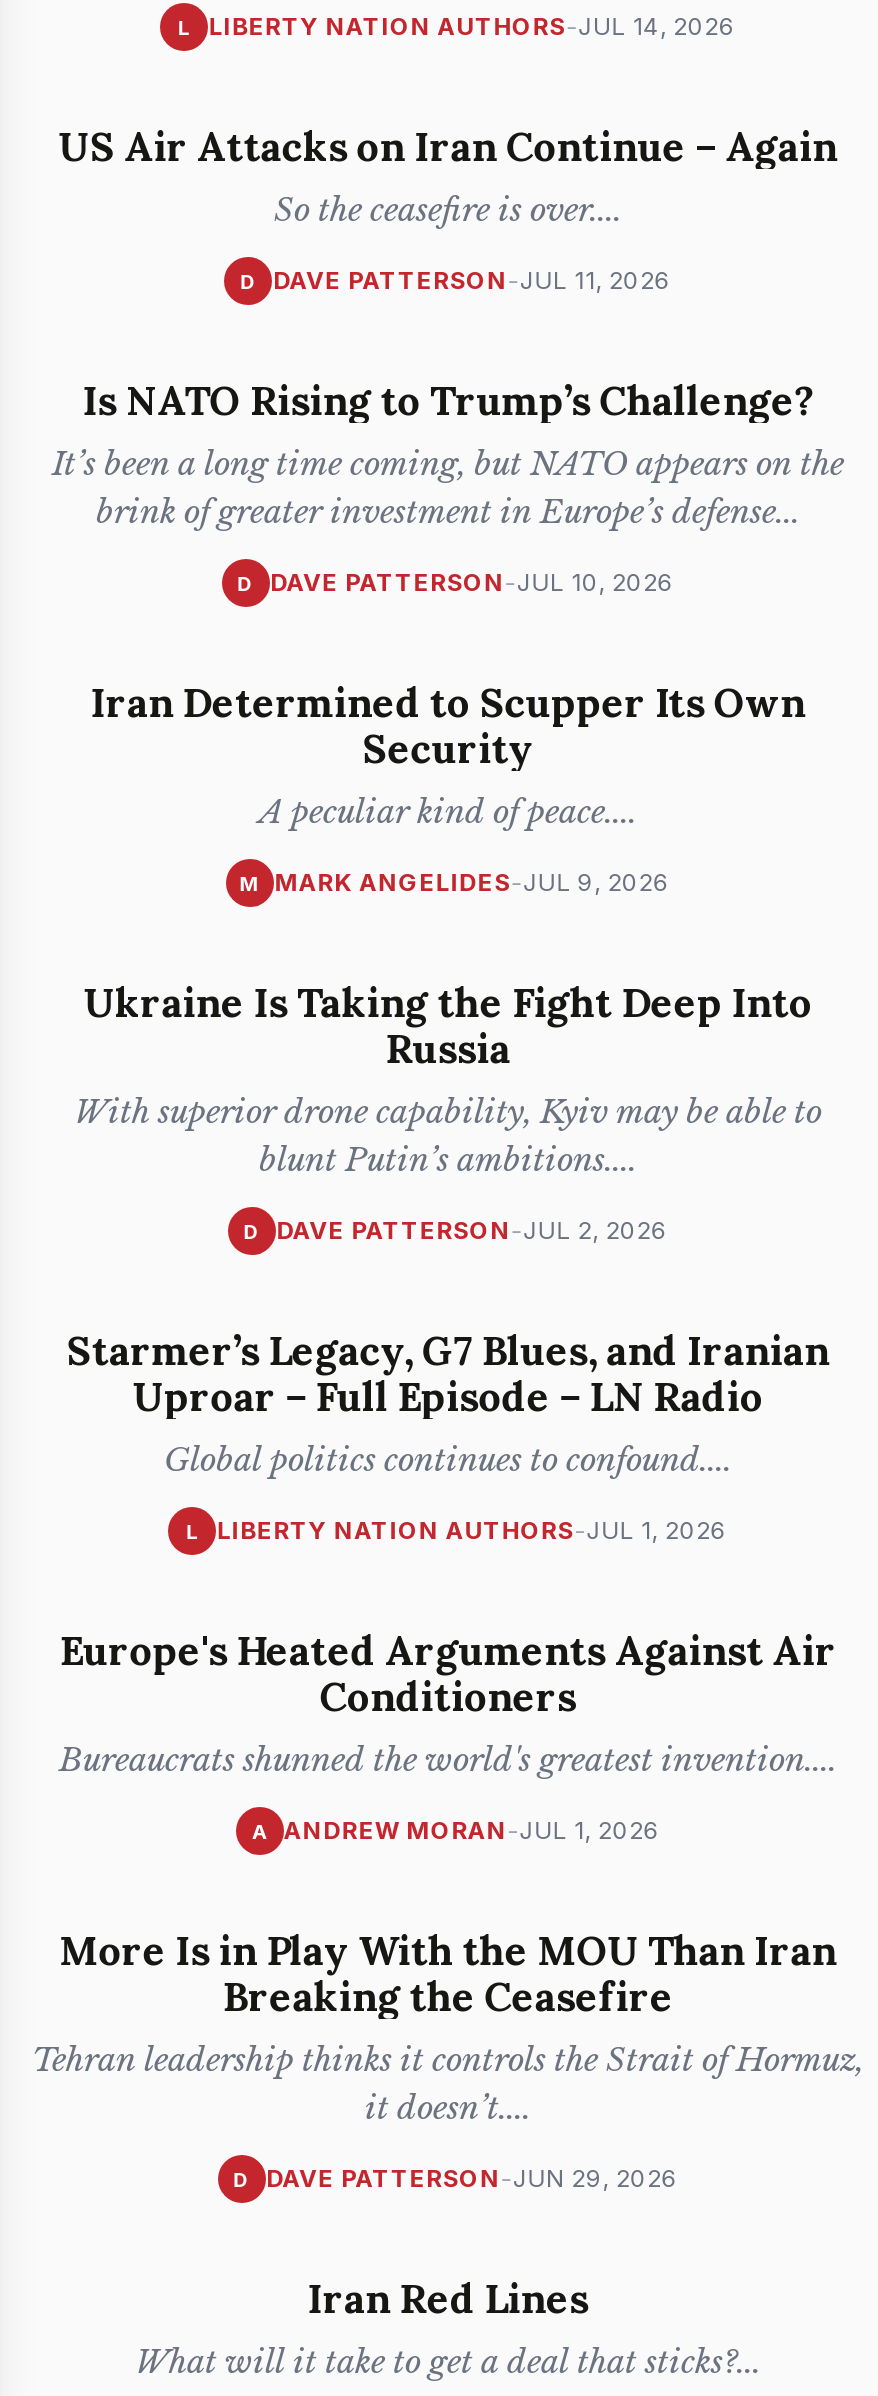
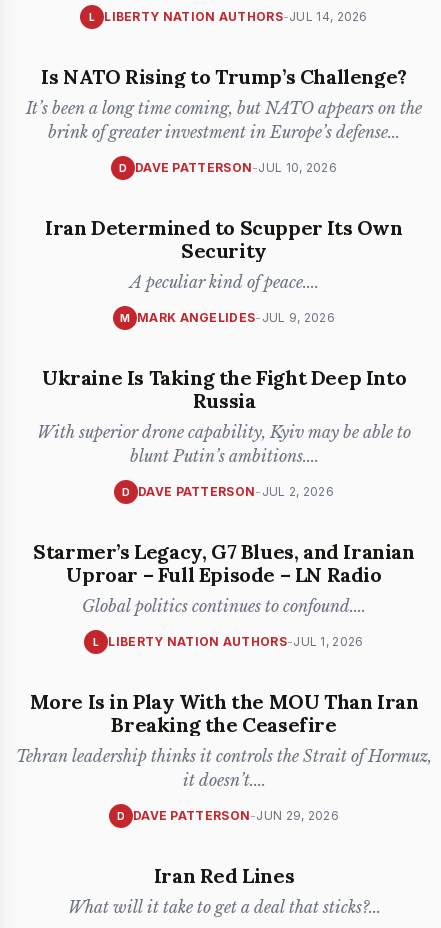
- US Air Attacks on Iran Continue – Again
- So the ceasefire is over....
- D
- DAVE PATTERSON-JUL 11, 2026

- Europe's Heated Arguments Against Air
- Conditioners
- Bureaucrats shunned the world's greatest invention....
- A
- ANDREW MORAN -JUL 1, 2026
